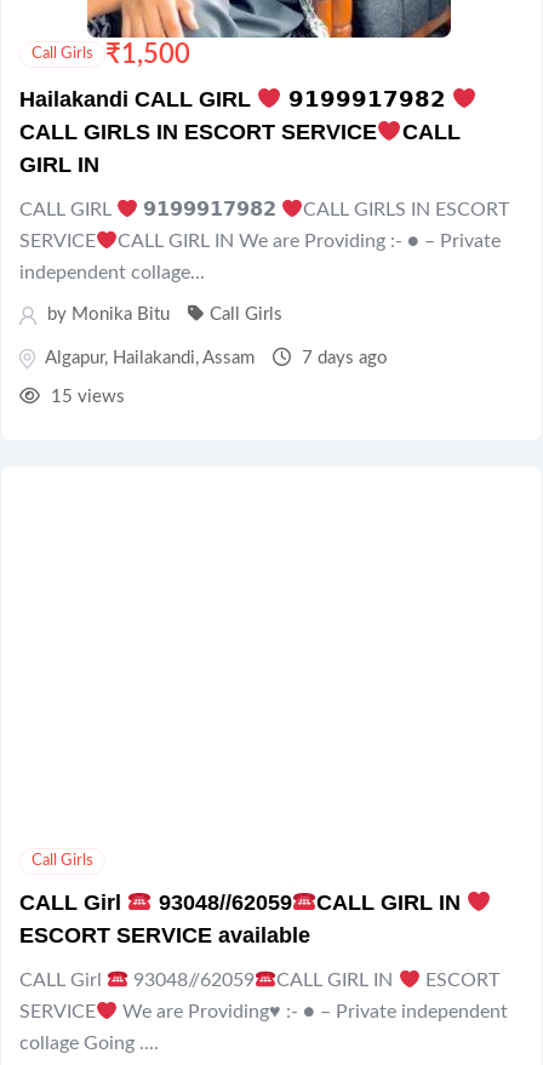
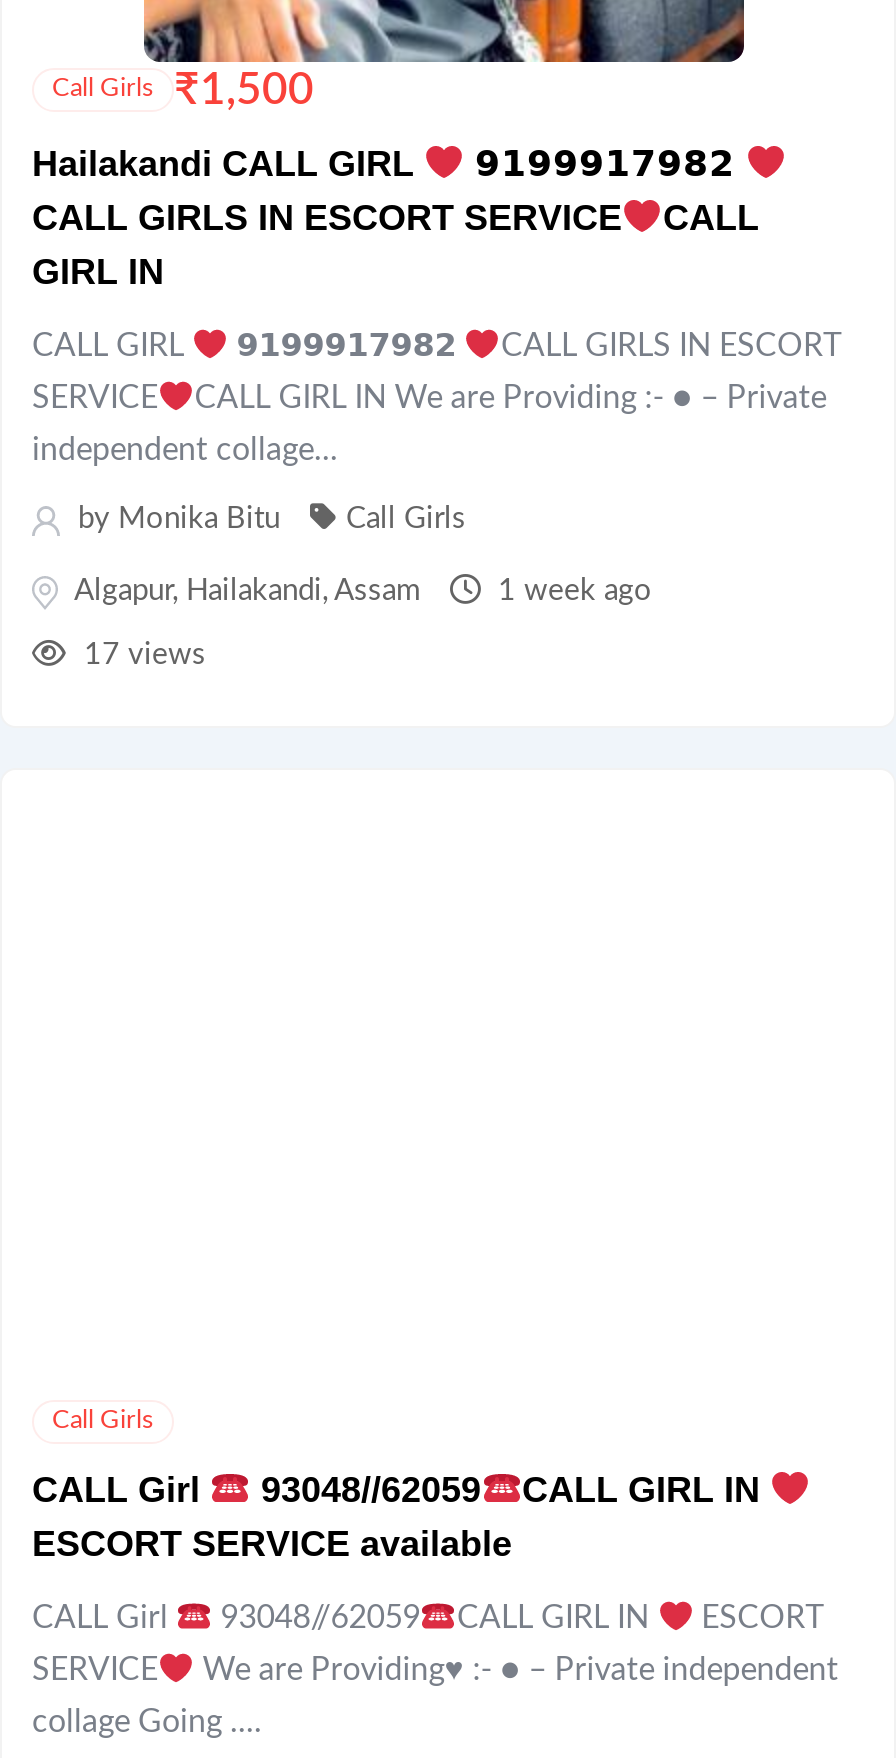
- 7 days ago
+ 1 week ago

- 15 views
+ 17 views
